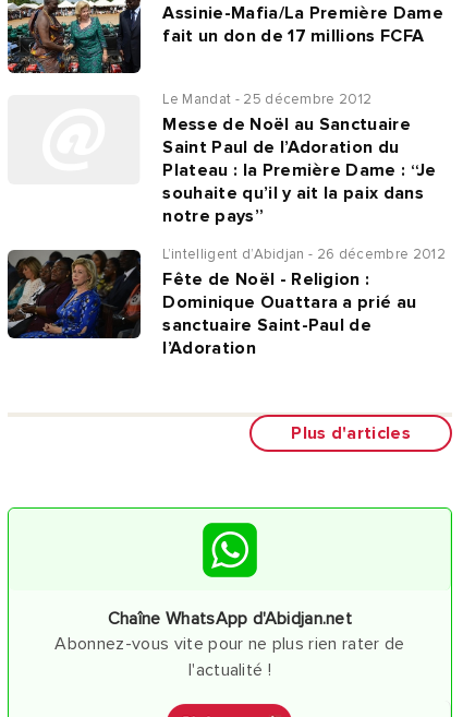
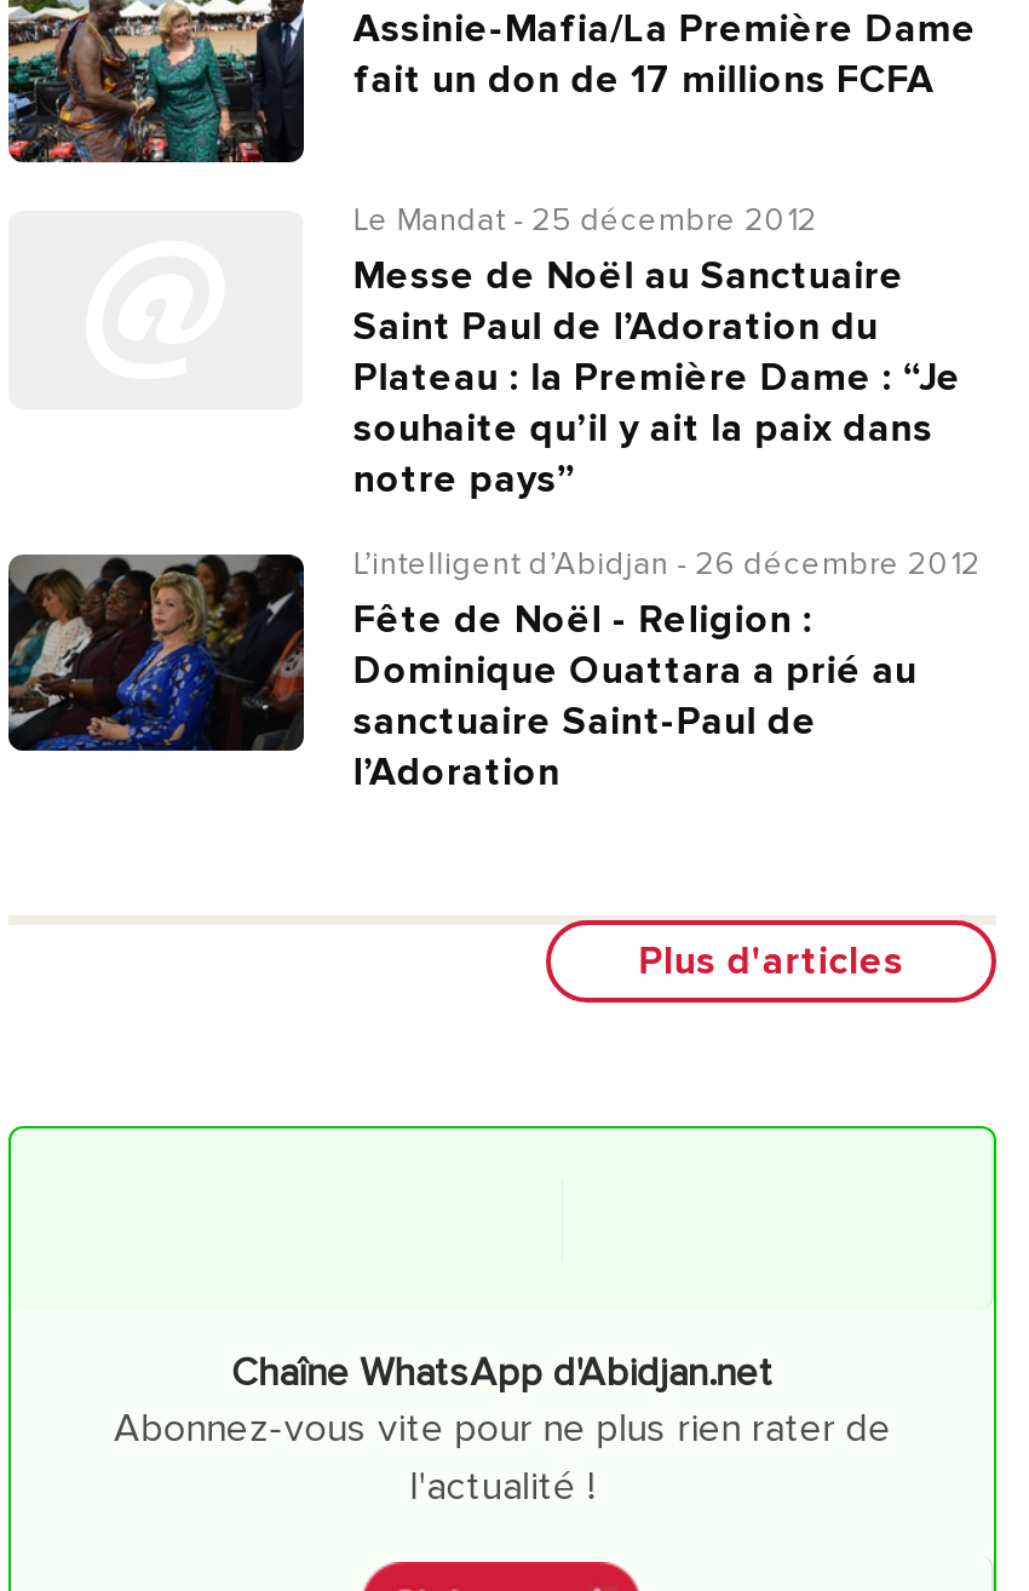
- [image]
